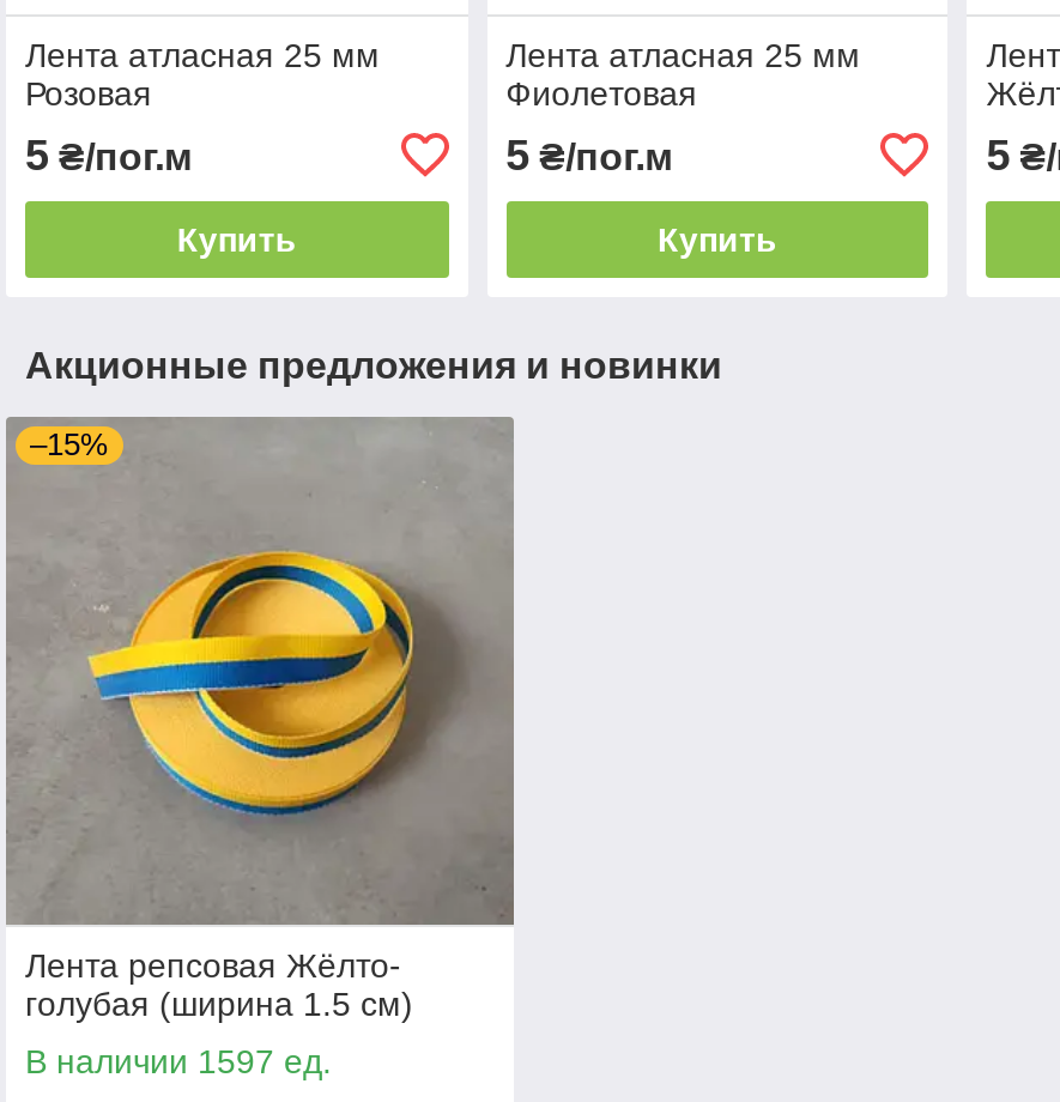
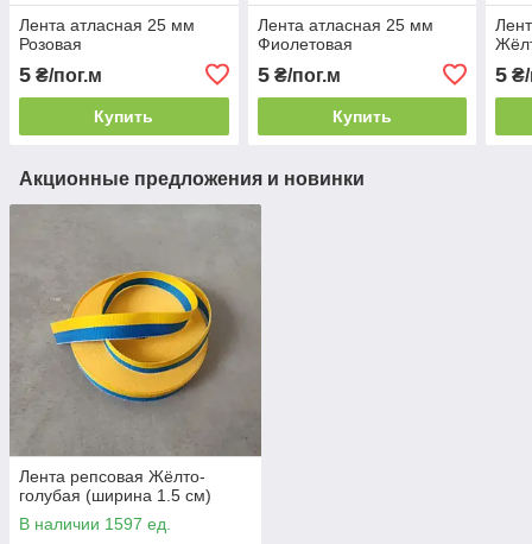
- –15%
